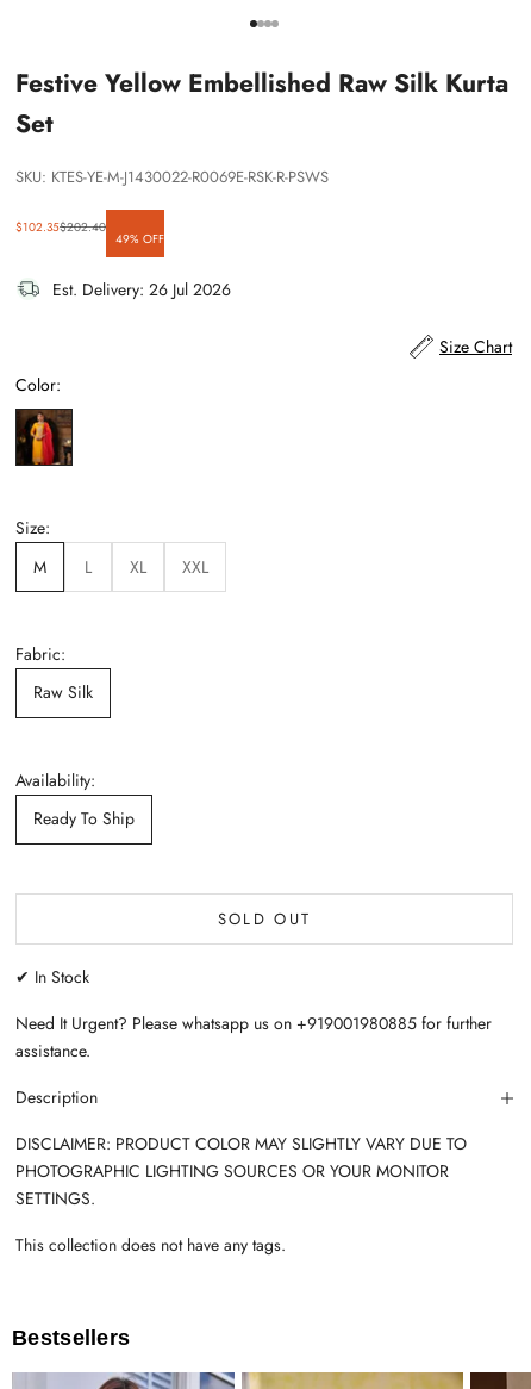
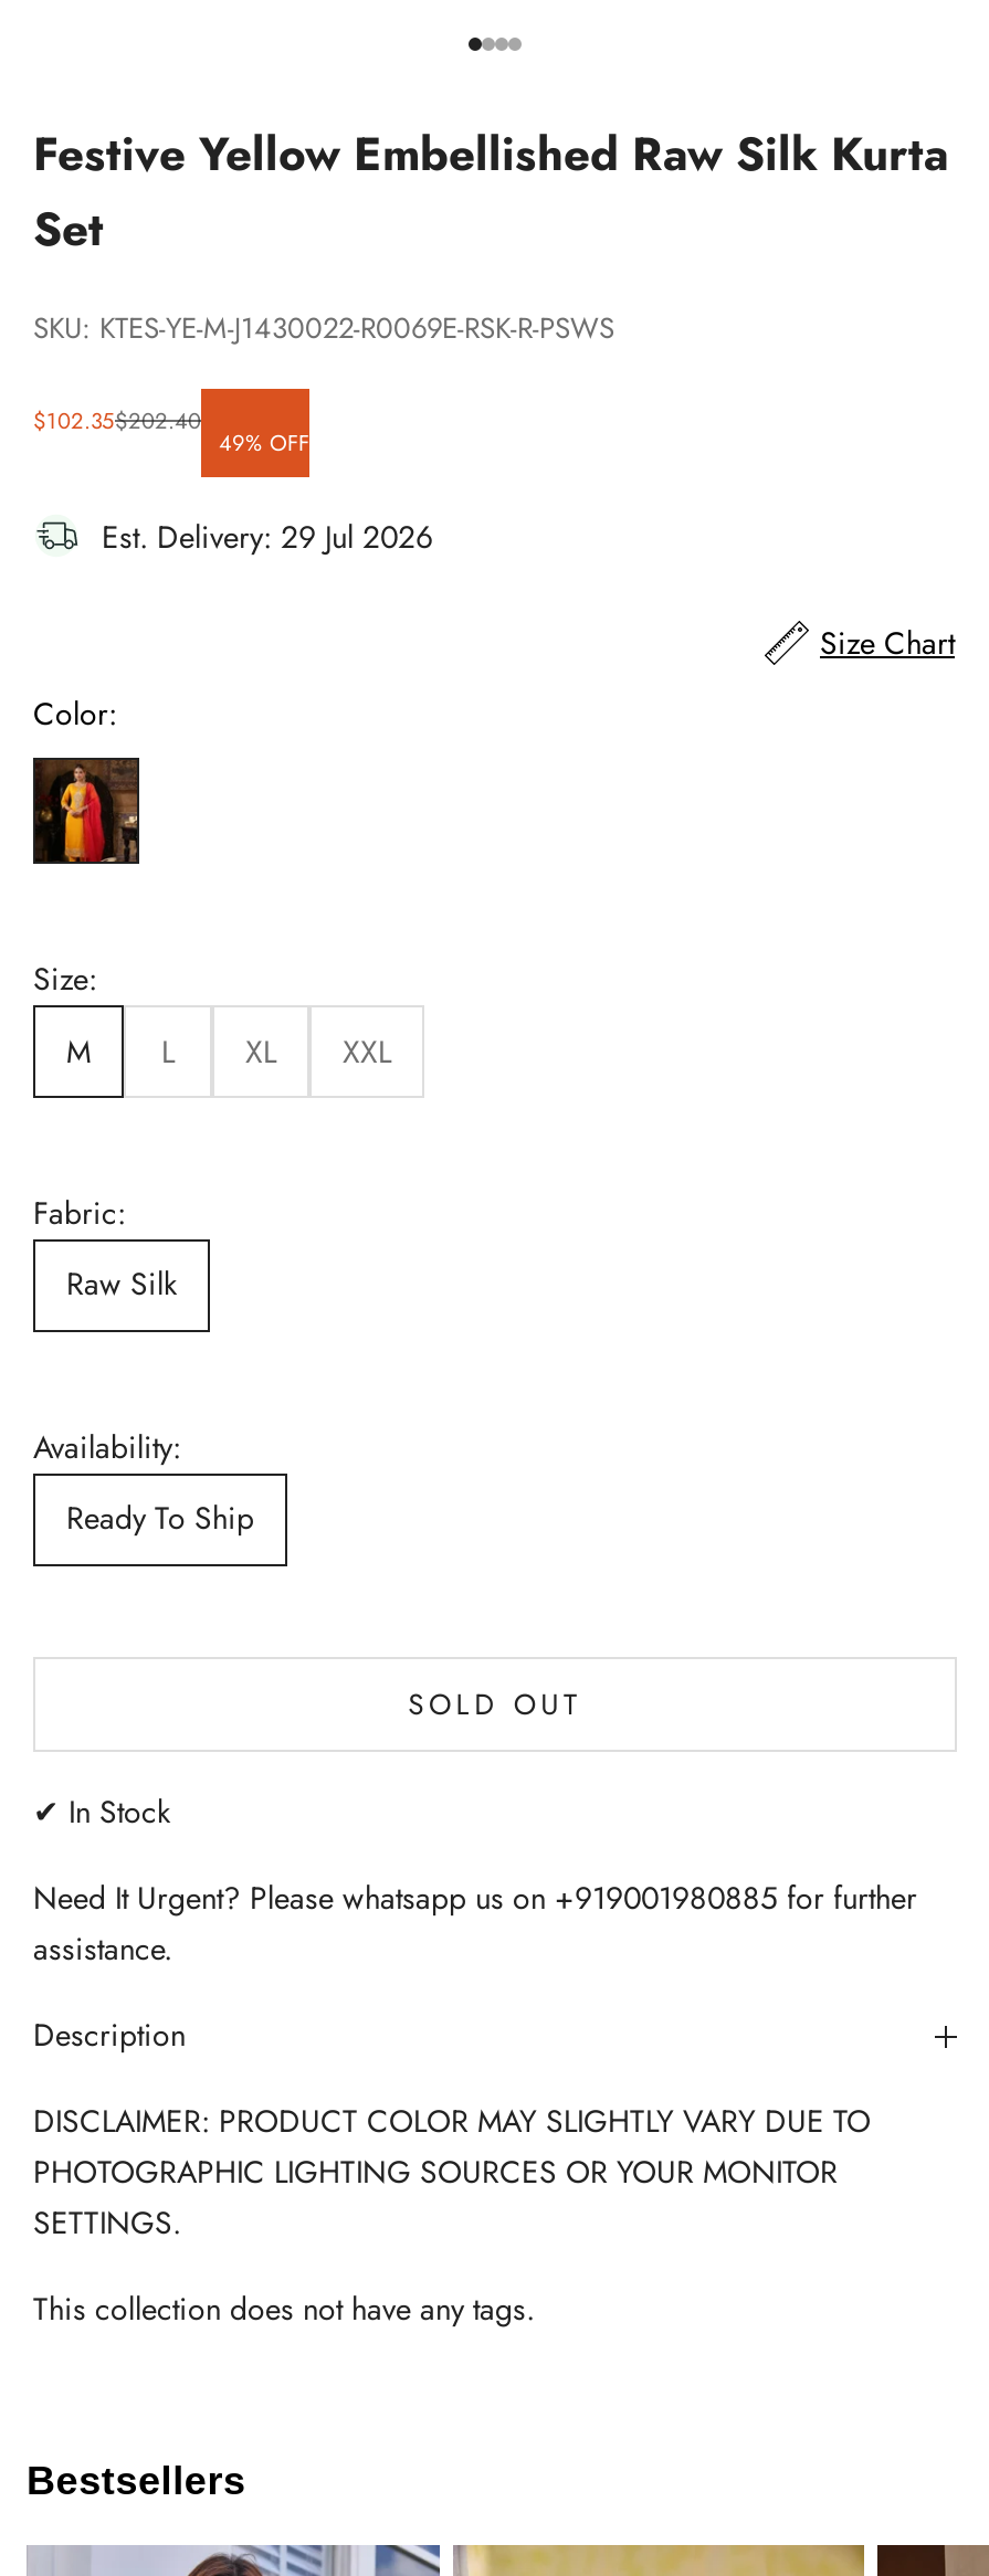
- Est. Delivery: 26 Jul 2026
+ Est. Delivery: 29 Jul 2026
